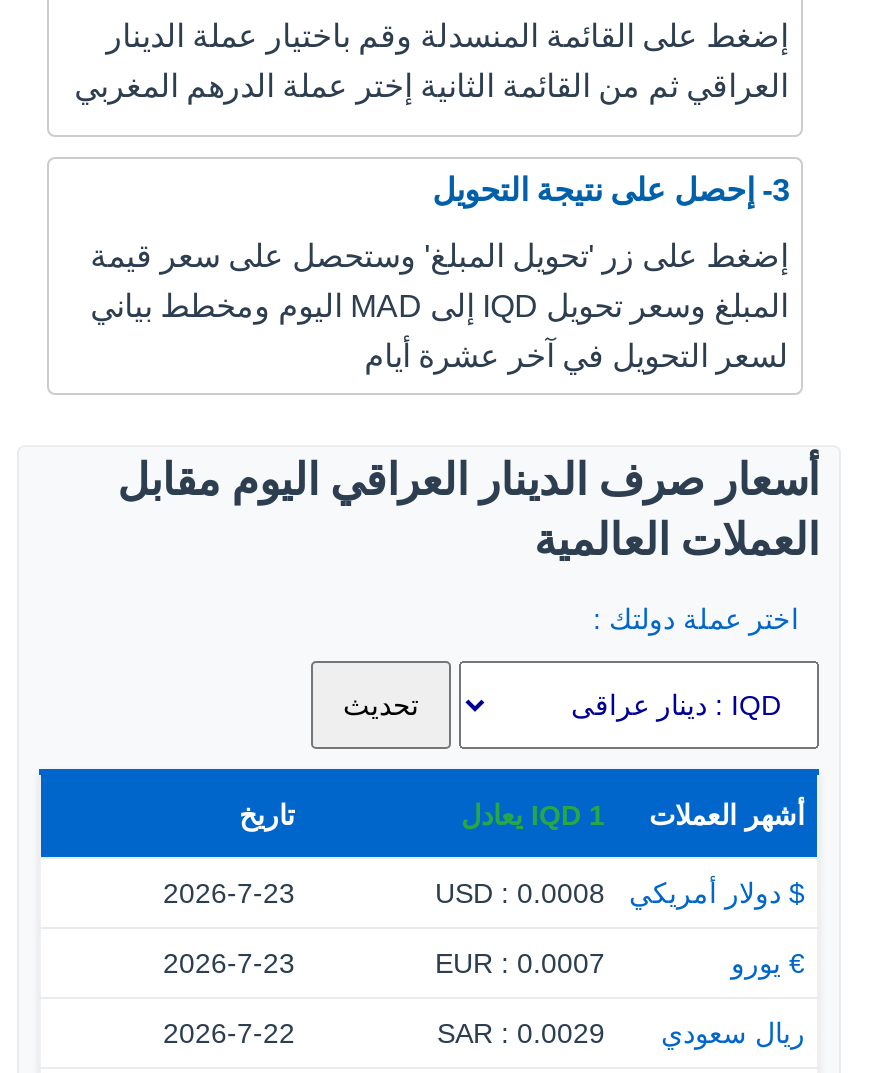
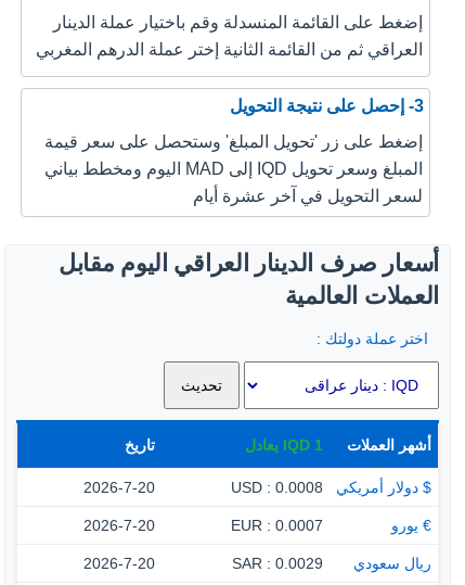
- 2026-7-23
+ 2026-7-20

- 2026-7-23
+ 2026-7-20

- 2026-7-22
+ 2026-7-20
